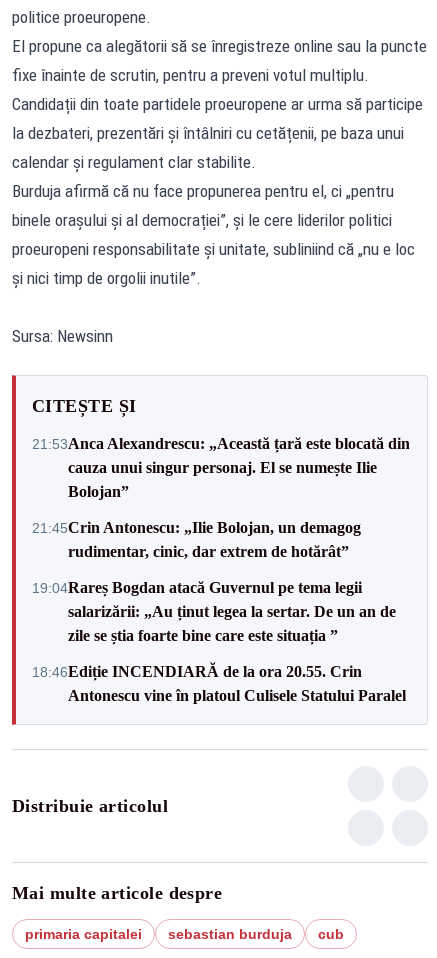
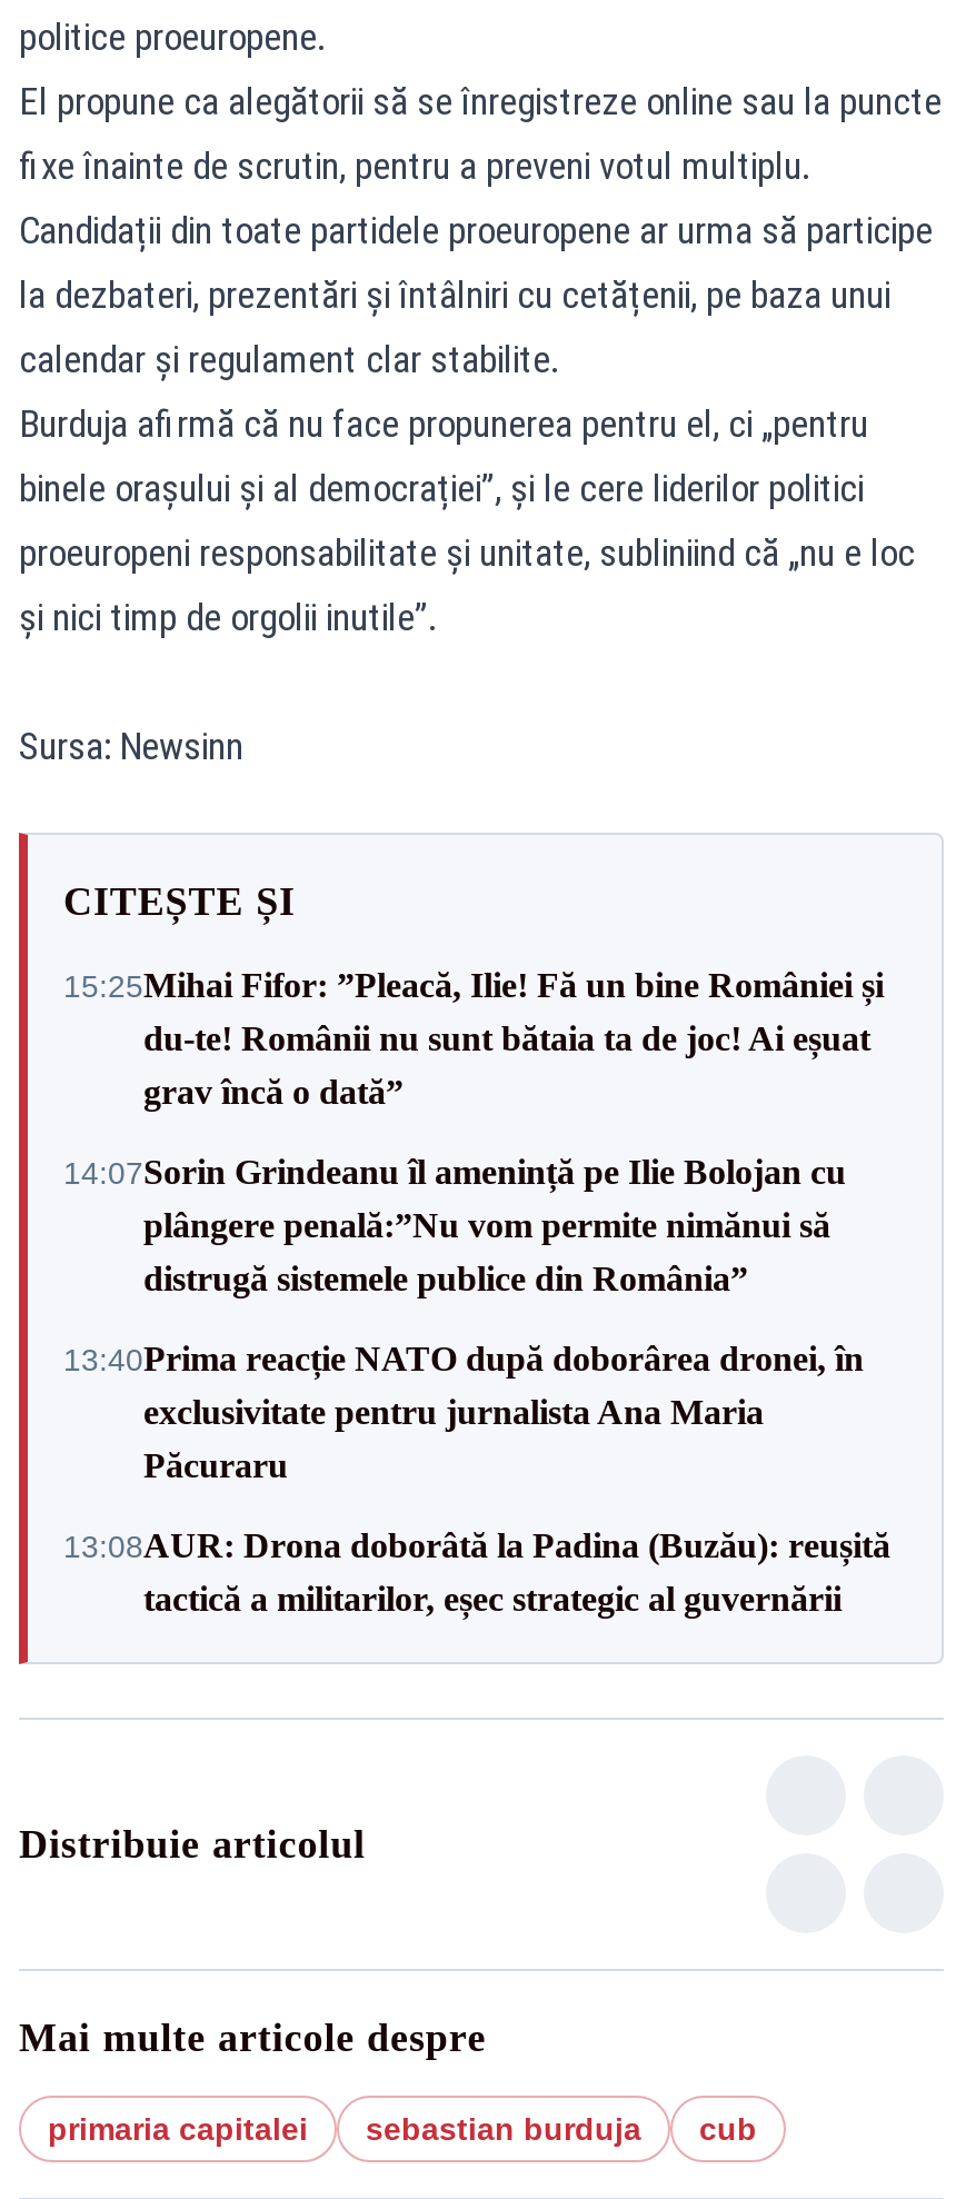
- 21:53Anca Alexandrescu: „Această țară este blocată din
- cauza unui singur personaj. El se numește Ilie
- Bolojan”
+ 15:25Mihai Fifor: ”Pleacă, Ilie! Fă un bine României și
+ du-te! Românii nu sunt bătaia ta de joc! Ai eșuat
+ grav încă o dată”

- 21:45Crin Antonescu: „Ilie Bolojan, un demagog
- rudimentar, cinic, dar extrem de hotărât”
+ 14:07Sorin Grindeanu îl amenință pe Ilie Bolojan cu
+ plângere penală:”Nu vom permite nimănui să
+ distrugă sistemele publice din România”

- 19:04Rareș Bogdan atacă Guvernul pe tema legii
- salarizării: „Au ținut legea la sertar. De un an de
- zile se știa foarte bine care este situația ”
+ 13:40Prima reacție NATO după doborârea dronei, în
+ exclusivitate pentru jurnalista Ana Maria
+ Păcuraru

- 18:46Ediție INCENDIARĂ de la ora 20.55. Crin
- Antonescu vine în platoul Culisele Statului Paralel
+ 13:08AUR: Drona doborâtă la Padina (Buzău): reușită
+ tactică a militarilor, eșec strategic al guvernării
